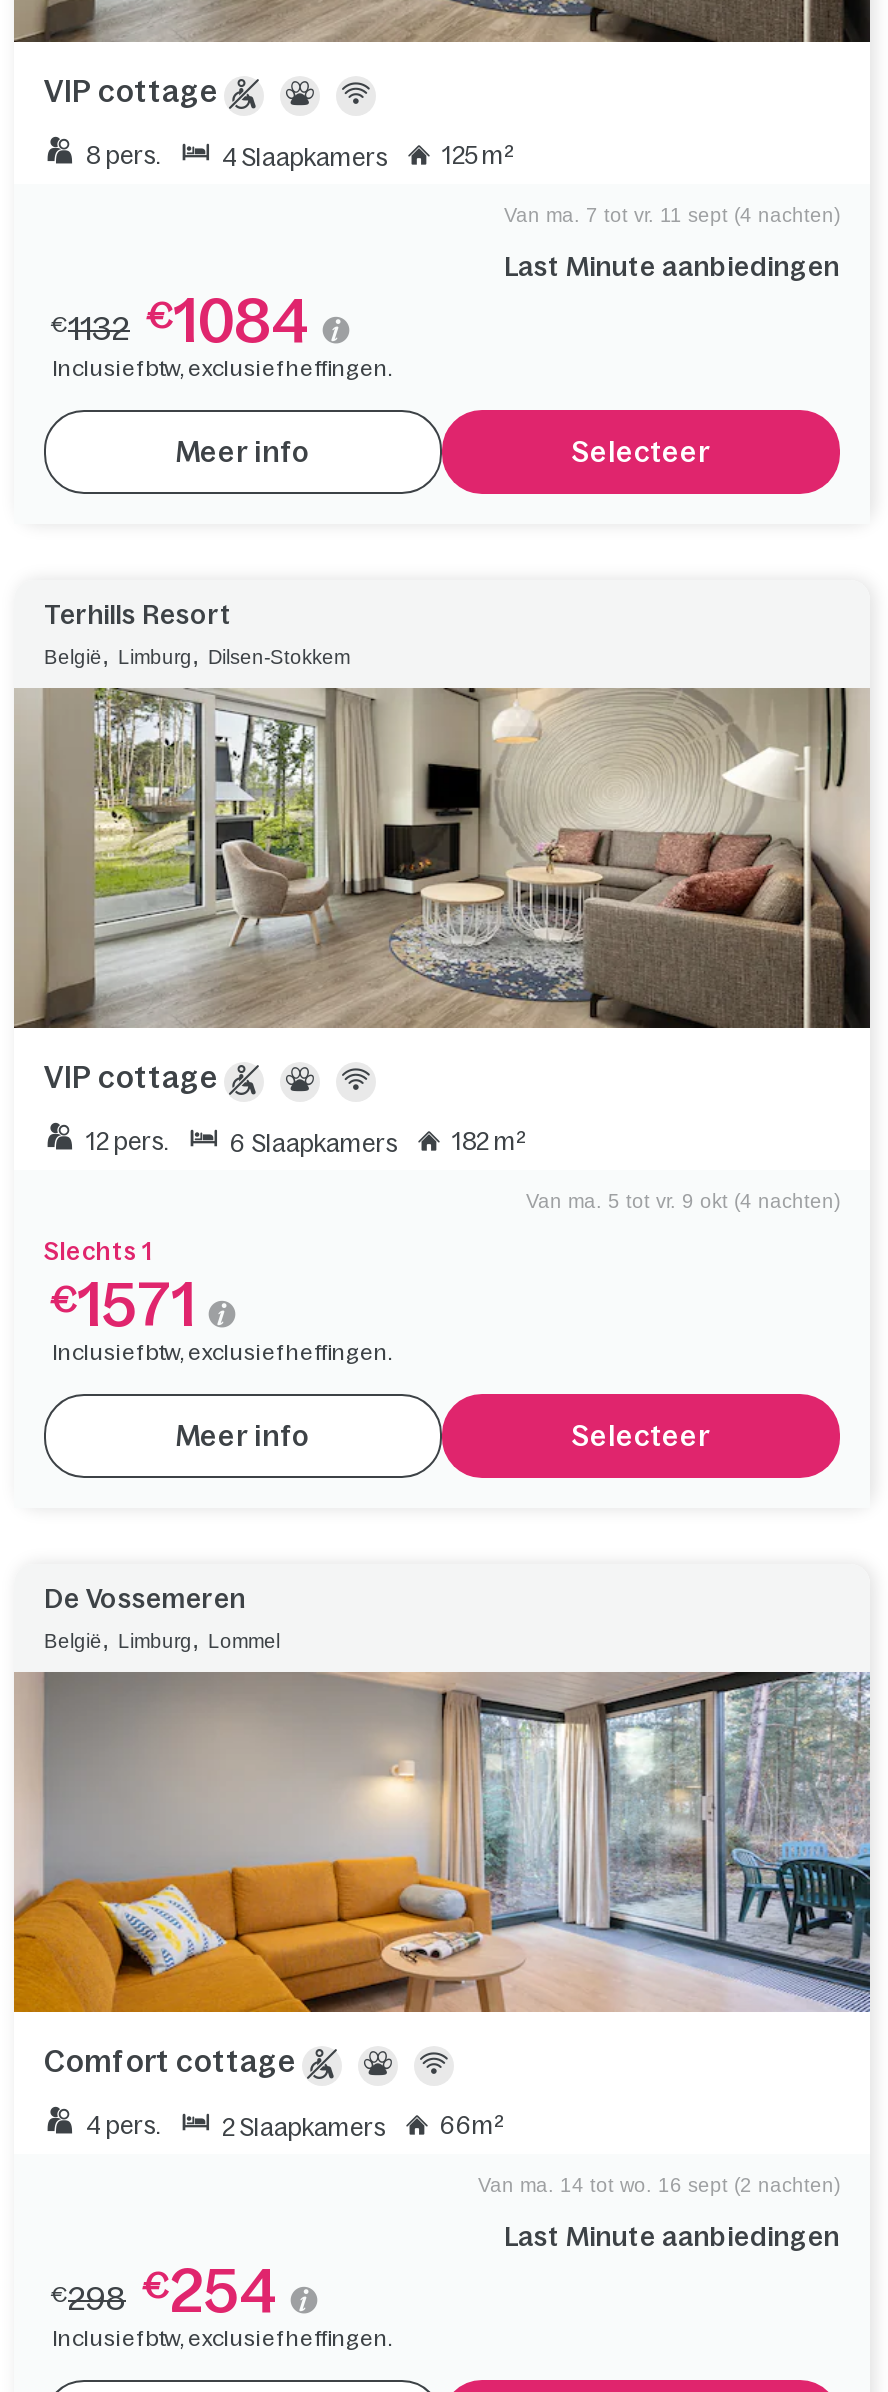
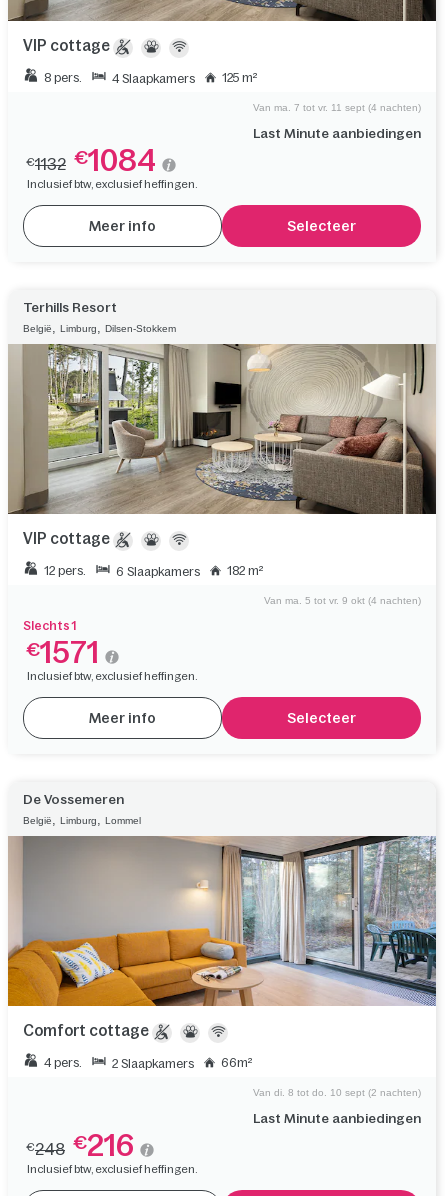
- Van ma. 14 tot wo. 16 sept (2 nachten)
+ Van di. 8 tot do. 10 sept (2 nachten)

- €298 €254
+ €248 €216
